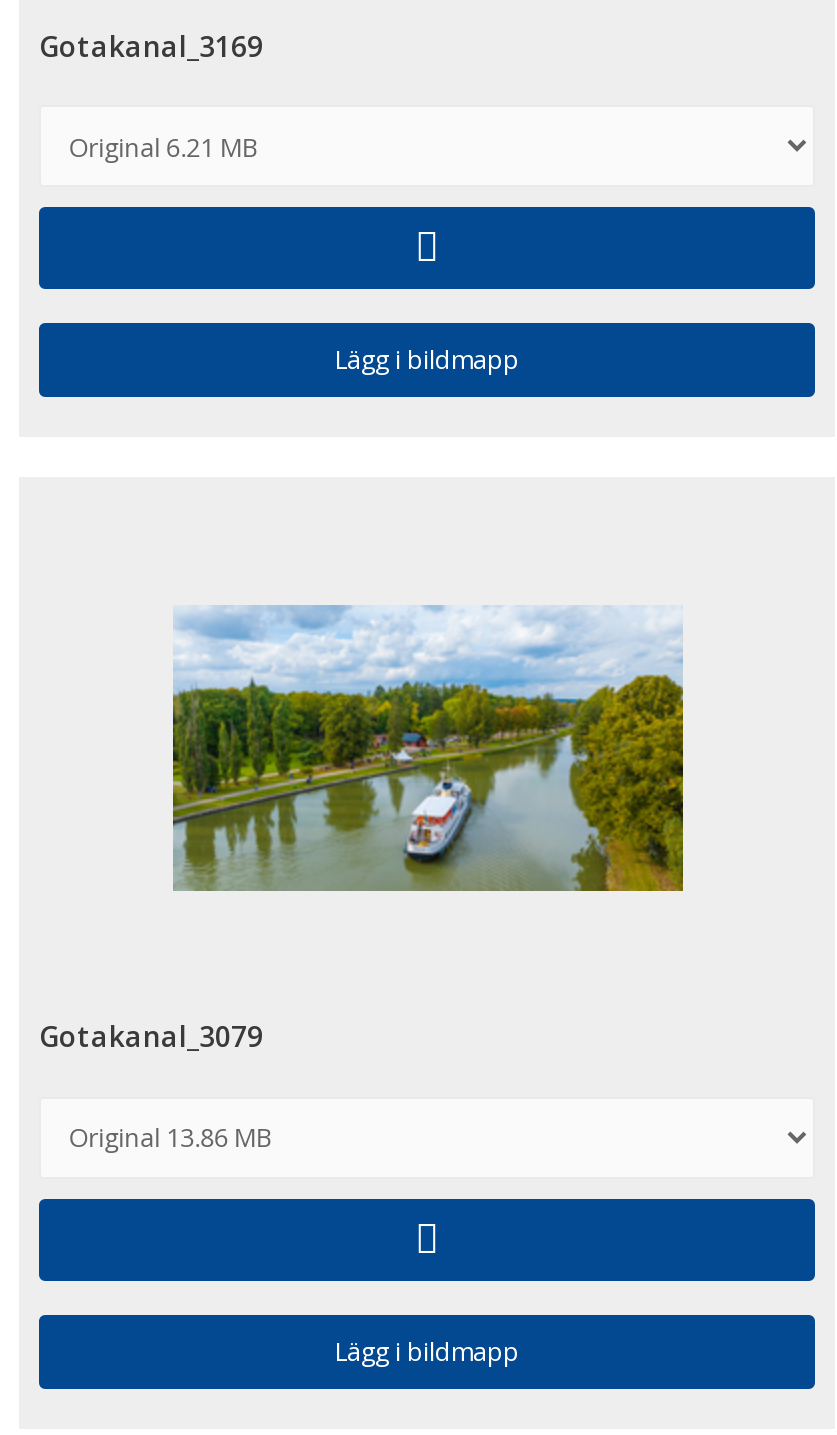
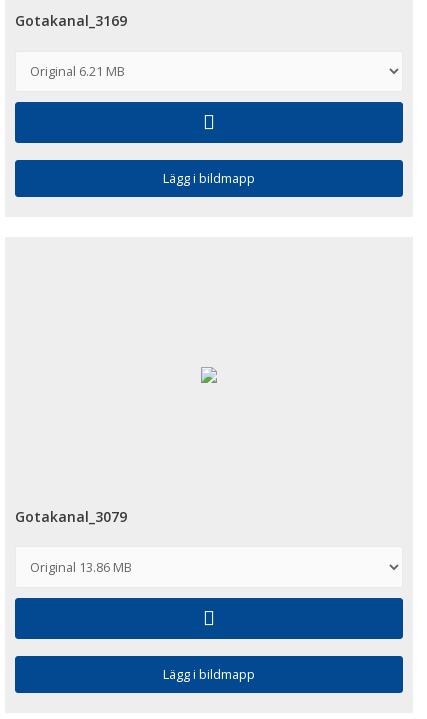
- [image]
